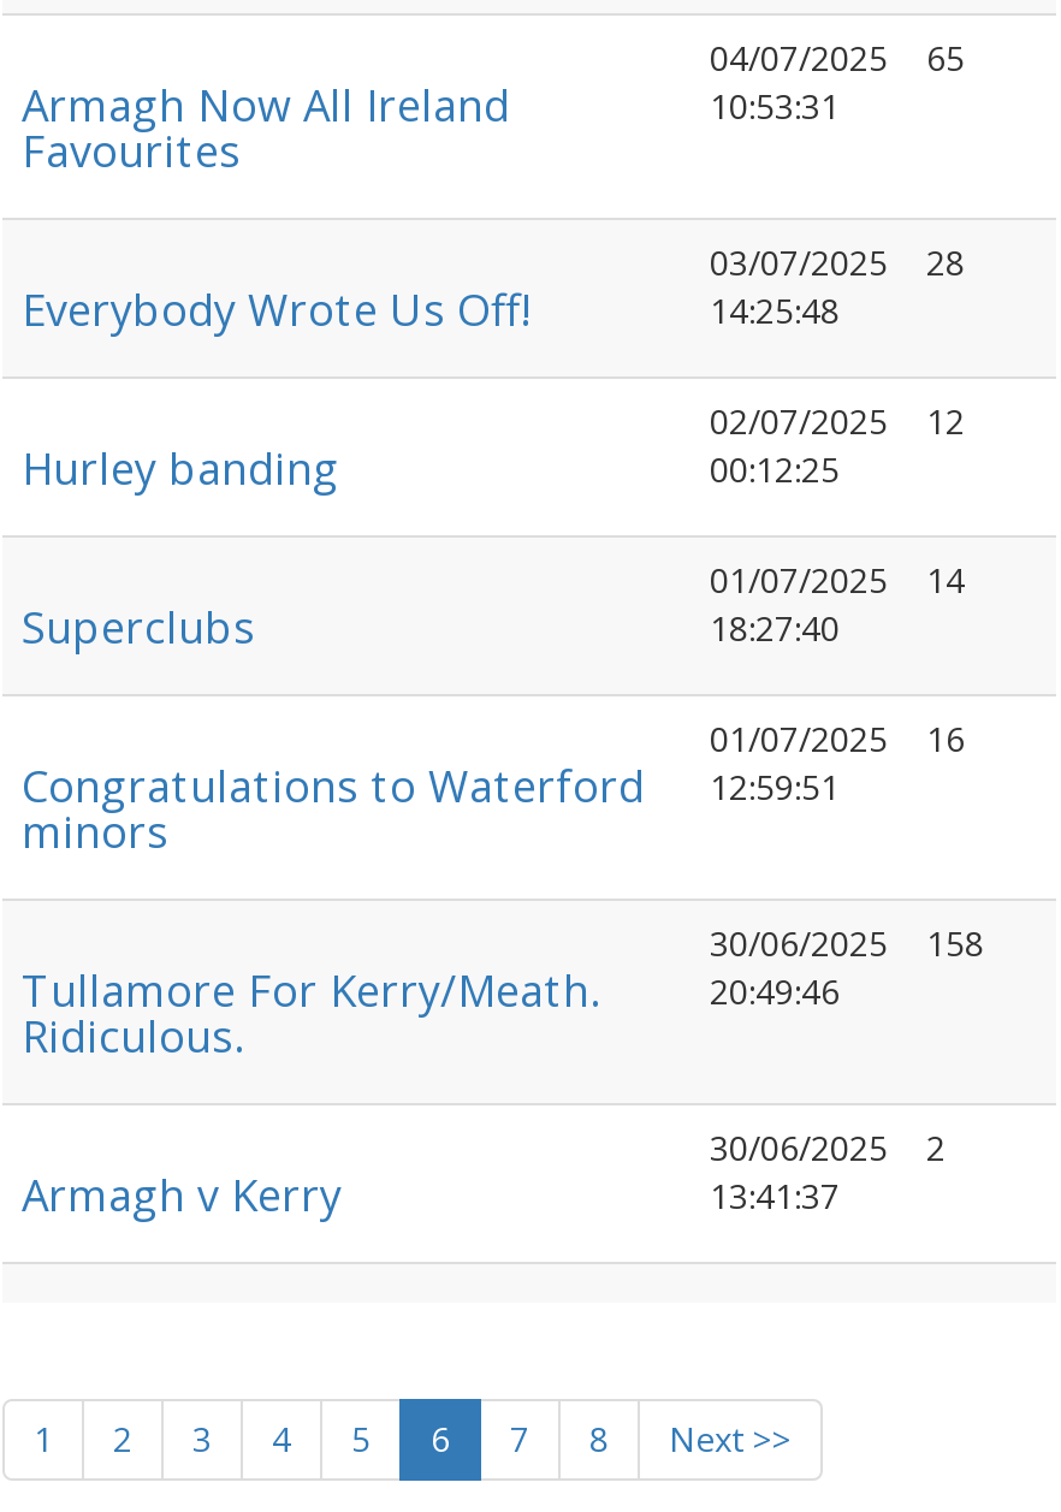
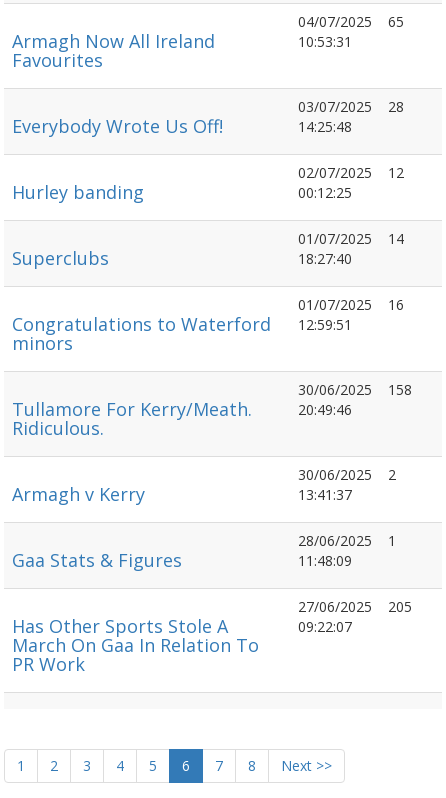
+ Gaa Stats & Figures

+ Has Other Sports Stole A
+ March On Gaa In Relation To
+ PR Work

+ 28/06/2025
+ 11:48:09

+ 27/06/2025
+ 09:22:07

+ 1

+ 205
